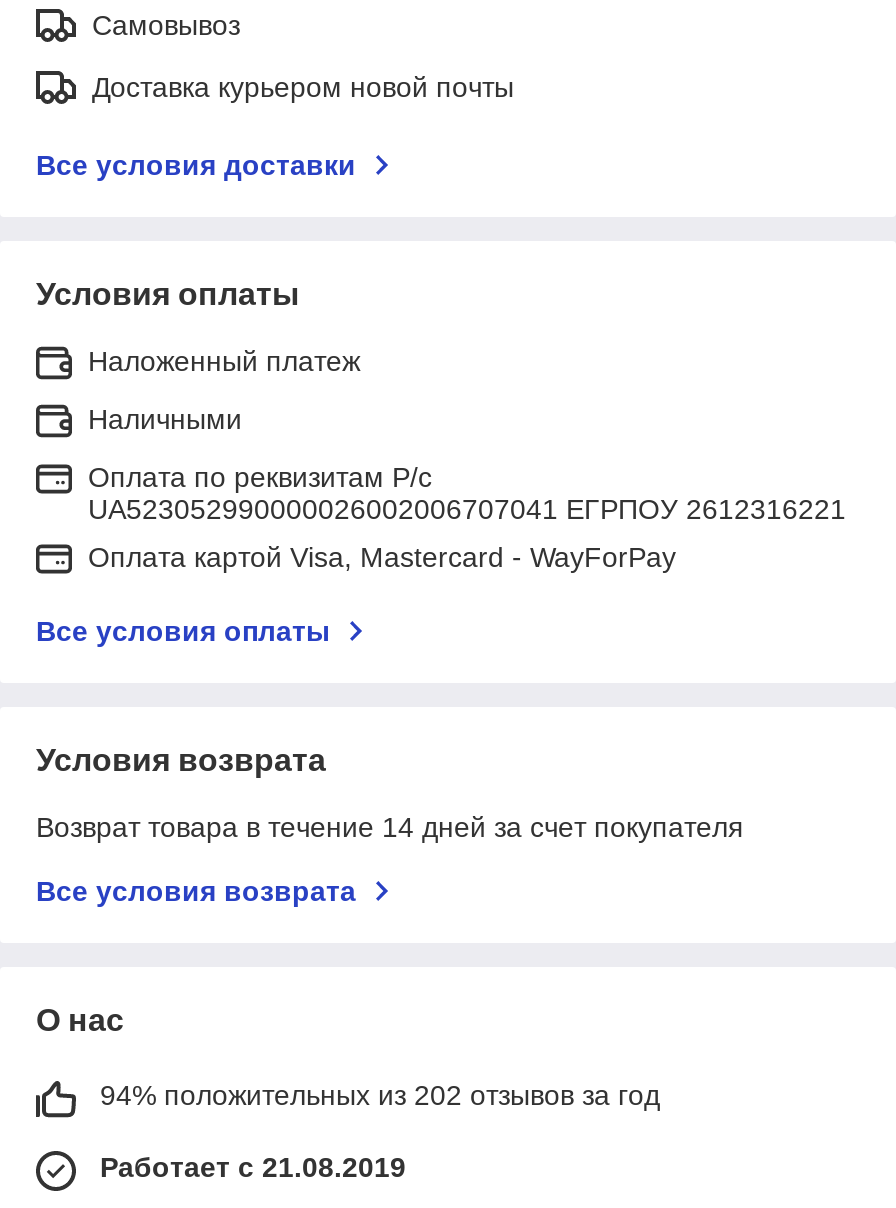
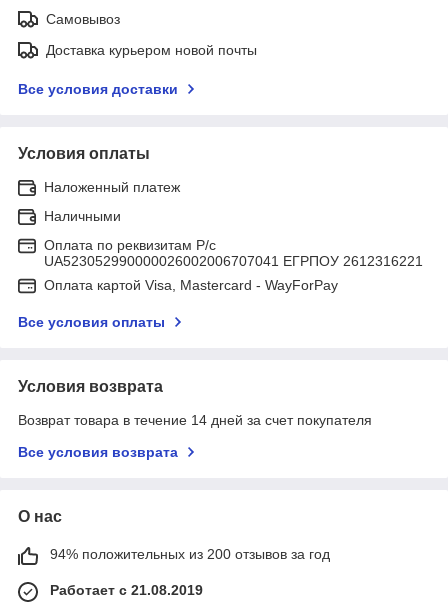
- 94% положительных из 202 отзывов за год
+ 94% положительных из 200 отзывов за год
